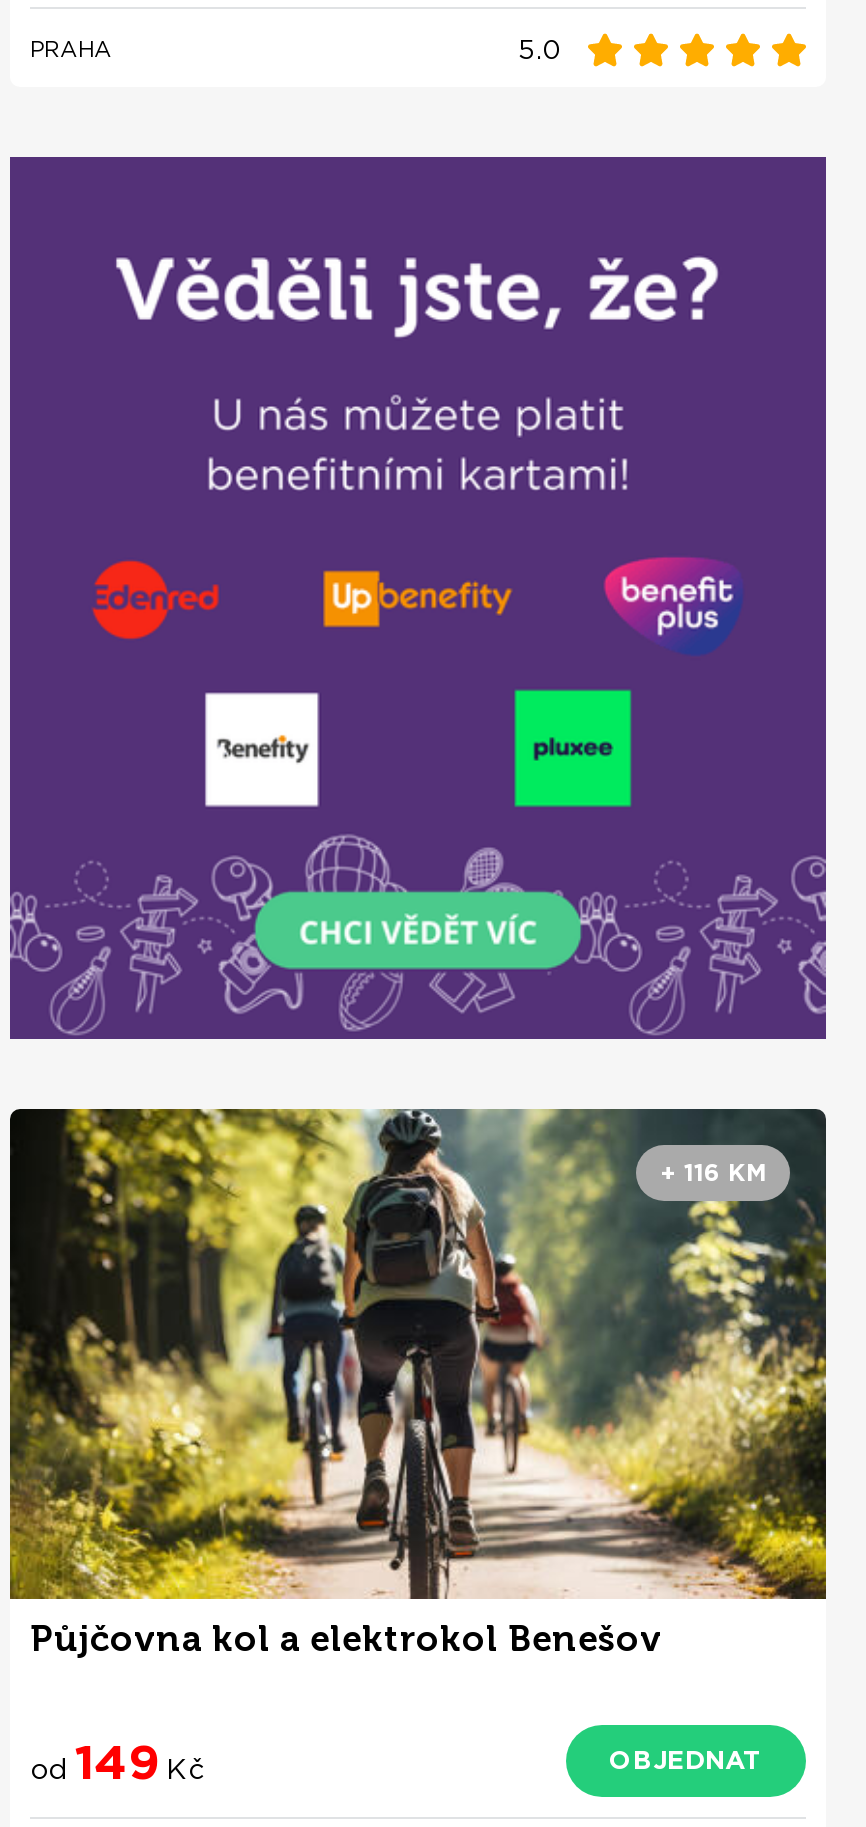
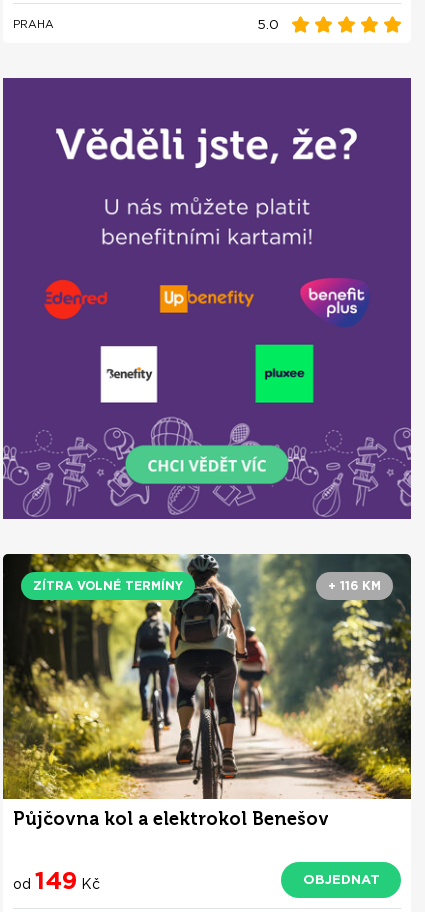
+ ZÍTRA VOLNÉ TERMÍNY
